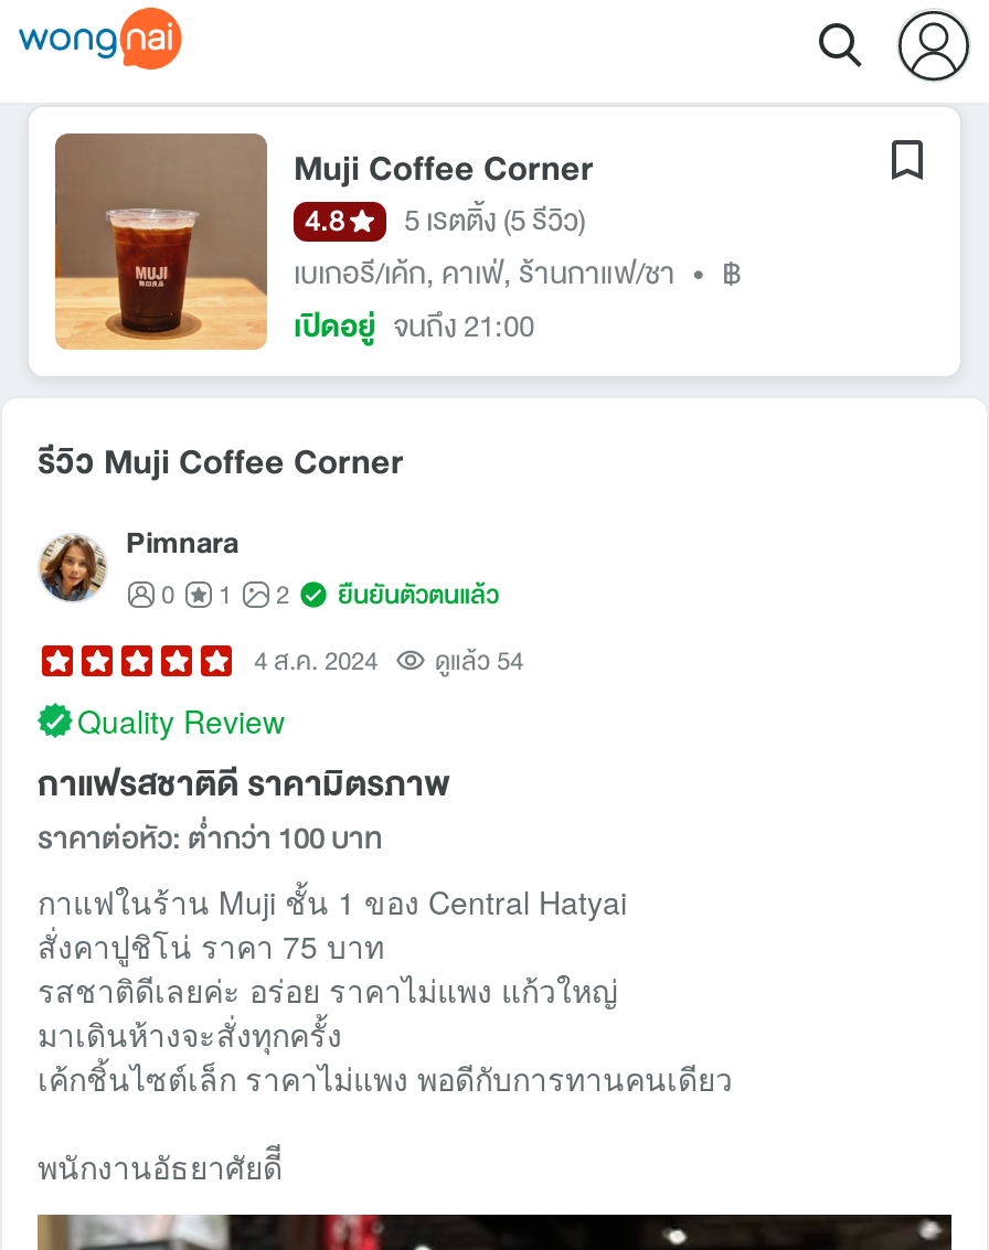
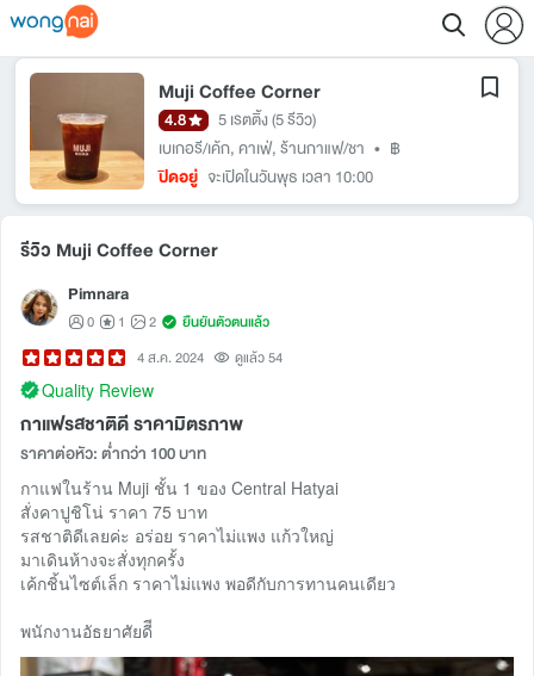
- เปิดอยู่ จนถึง 21:00
+ ปิดอยู่ จะเปิดในวันพุธ เวลา 10:00
